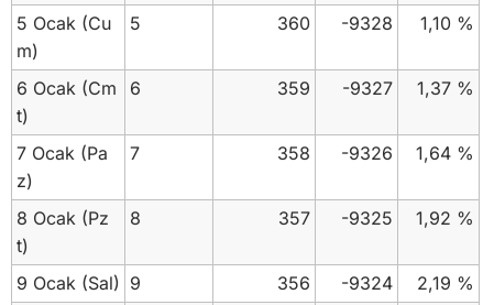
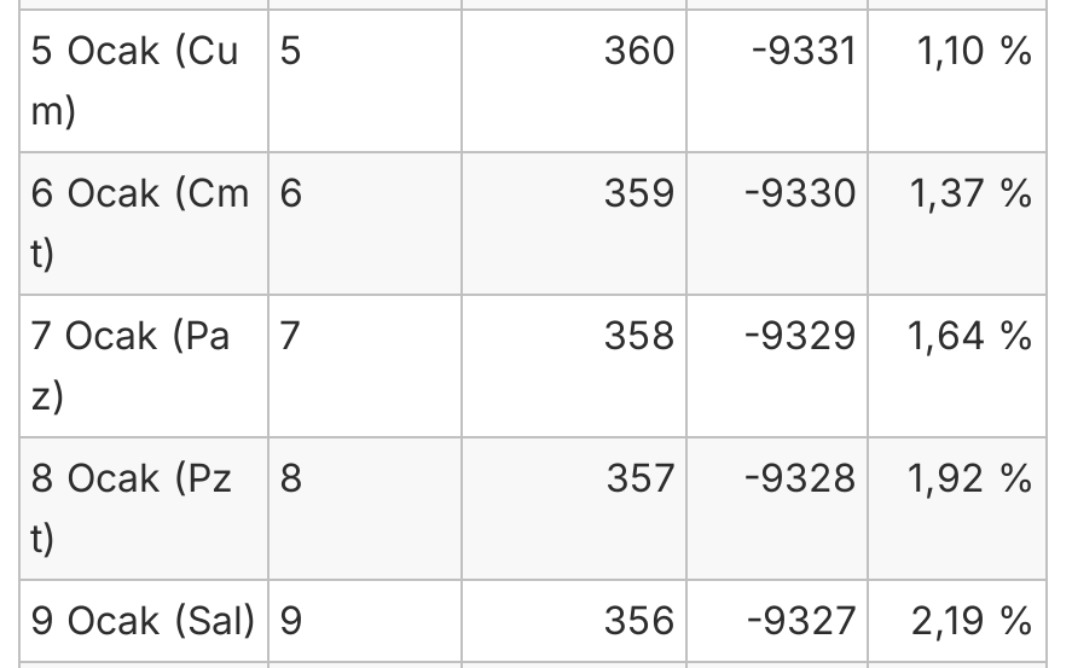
- 360 -9328 1,10 %
+ 360 -9331 1,10 %

- 359 -9327 1,37 %
+ 359 -9330 1,37 %

- 358 -9326 1,64 %
+ 358 -9329 1,64 %

- 357 -9325 1,92 %
+ 357 -9328 1,92 %

- 356 -9324 2,19 %
+ 356 -9327 2,19 %
